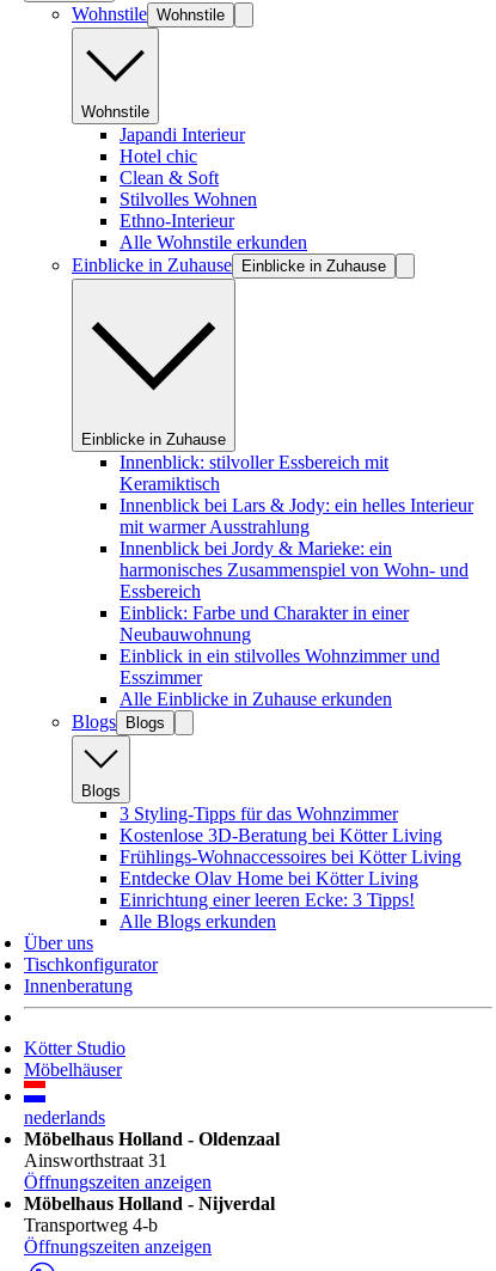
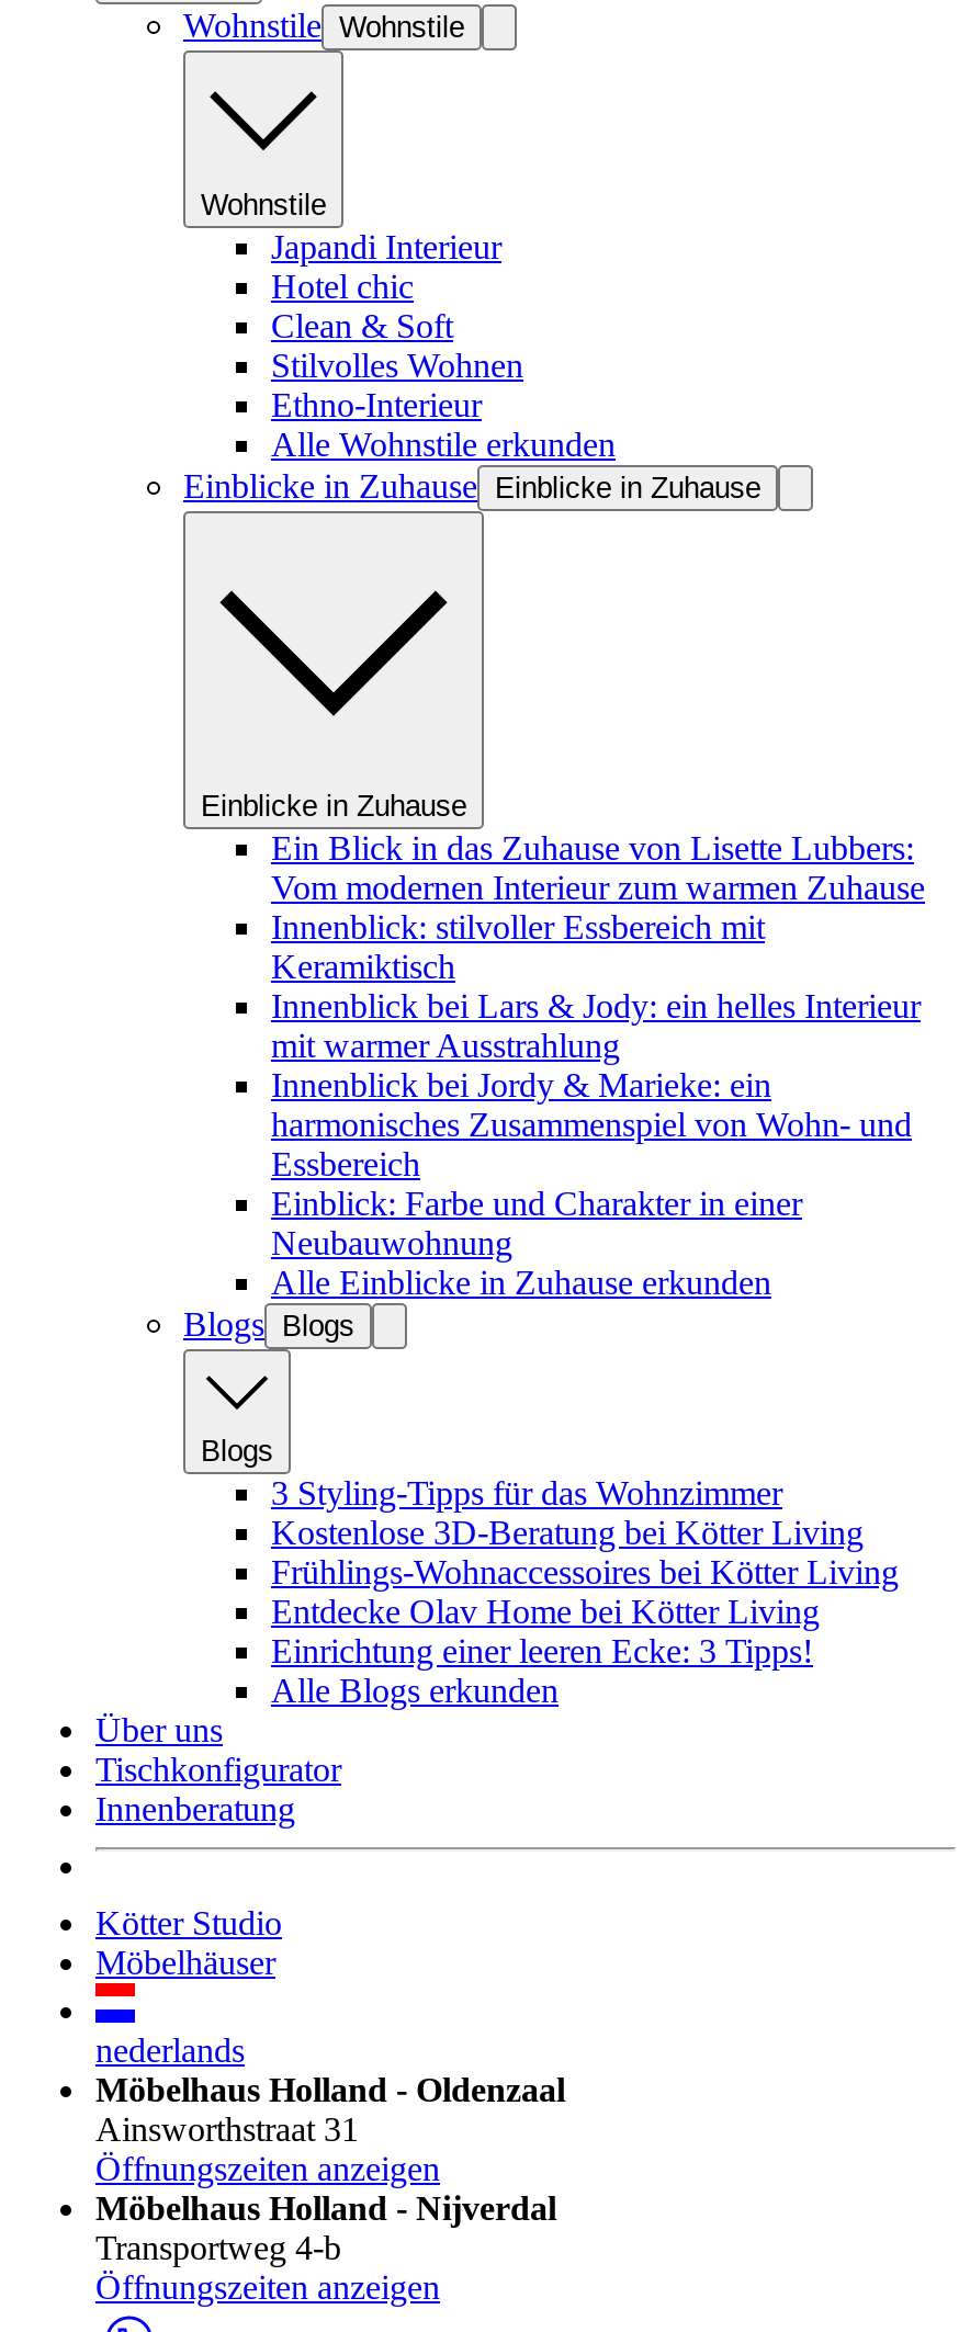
+ Ein Blick in das Zuhause von Lisette Lubbers:
+ Vom modernen Interieur zum warmen Zuhause

moved down: Innenblick: stilvoller Essbereich mit | Keramiktisch | Innenblick bei Lars & Jody: ein helles Interieur | ... | Einblick: Farbe und Charakter in einer | Neubauwohnung

- Einblick in ein stilvolles Wohnzimmer und
- Esszimmer
